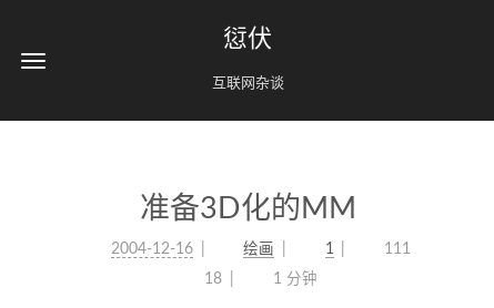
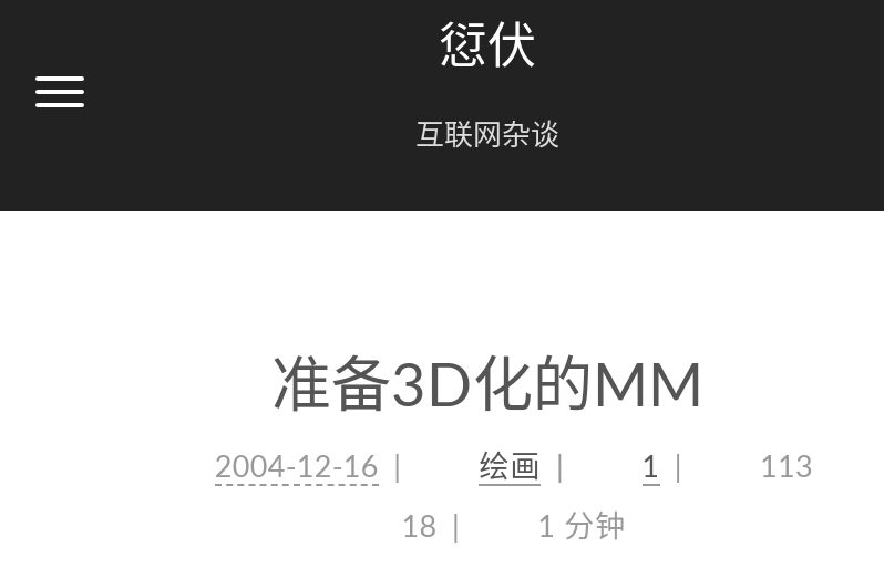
- 111
+ 113
